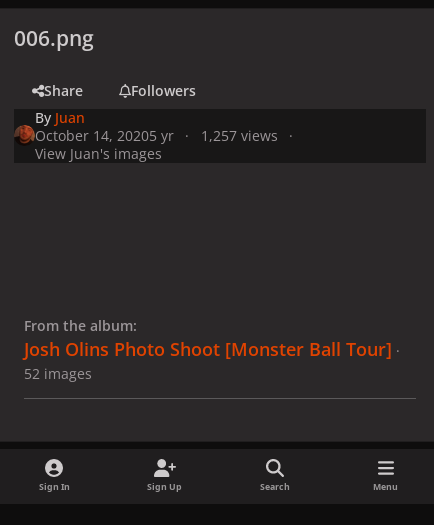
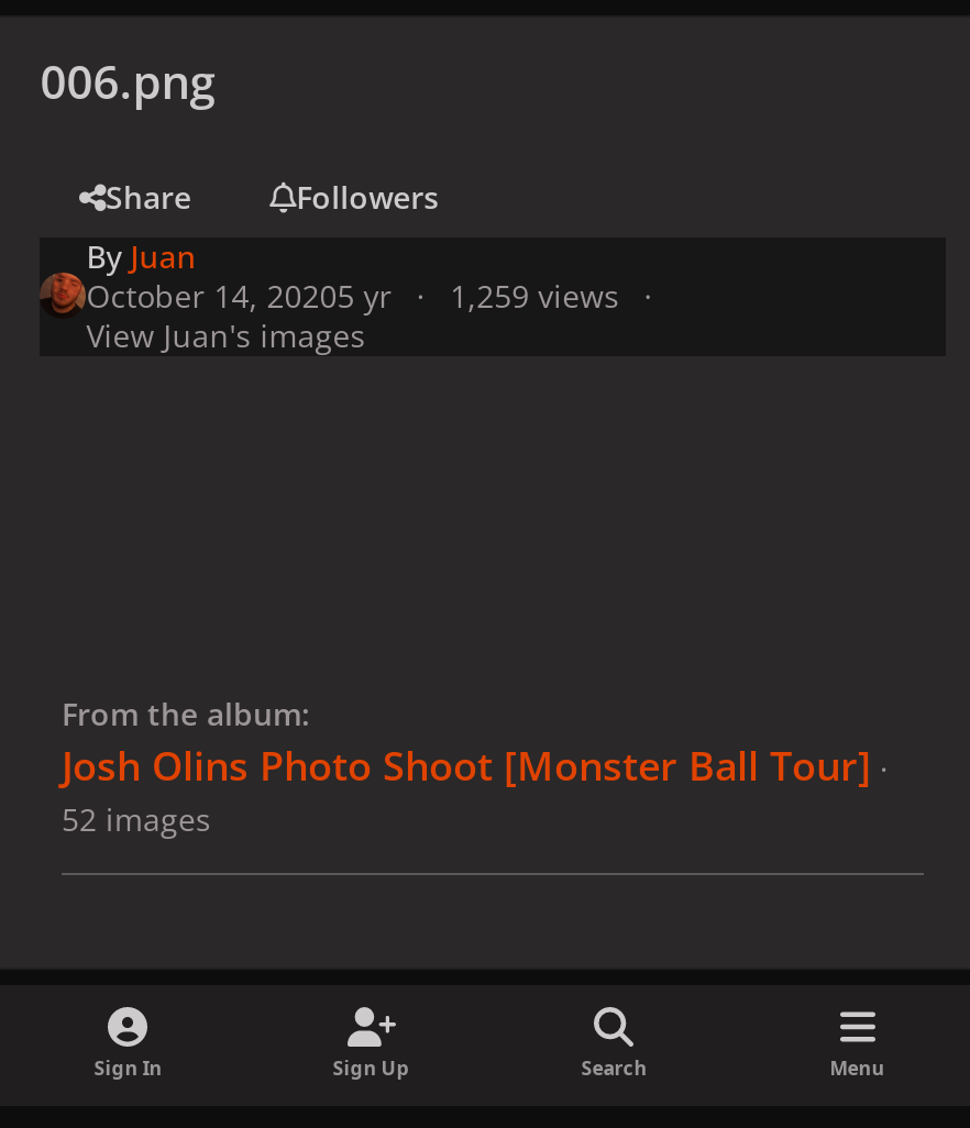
- October 14, 20205 yr 1,257 views
+ October 14, 20205 yr 1,259 views
